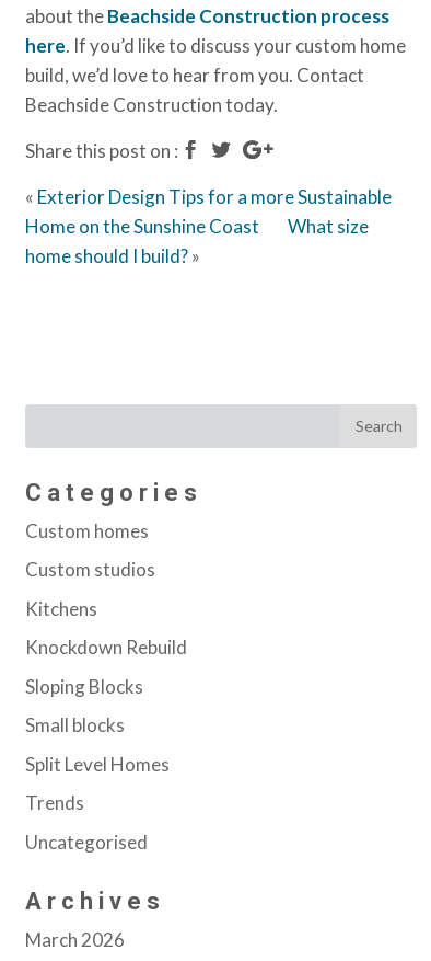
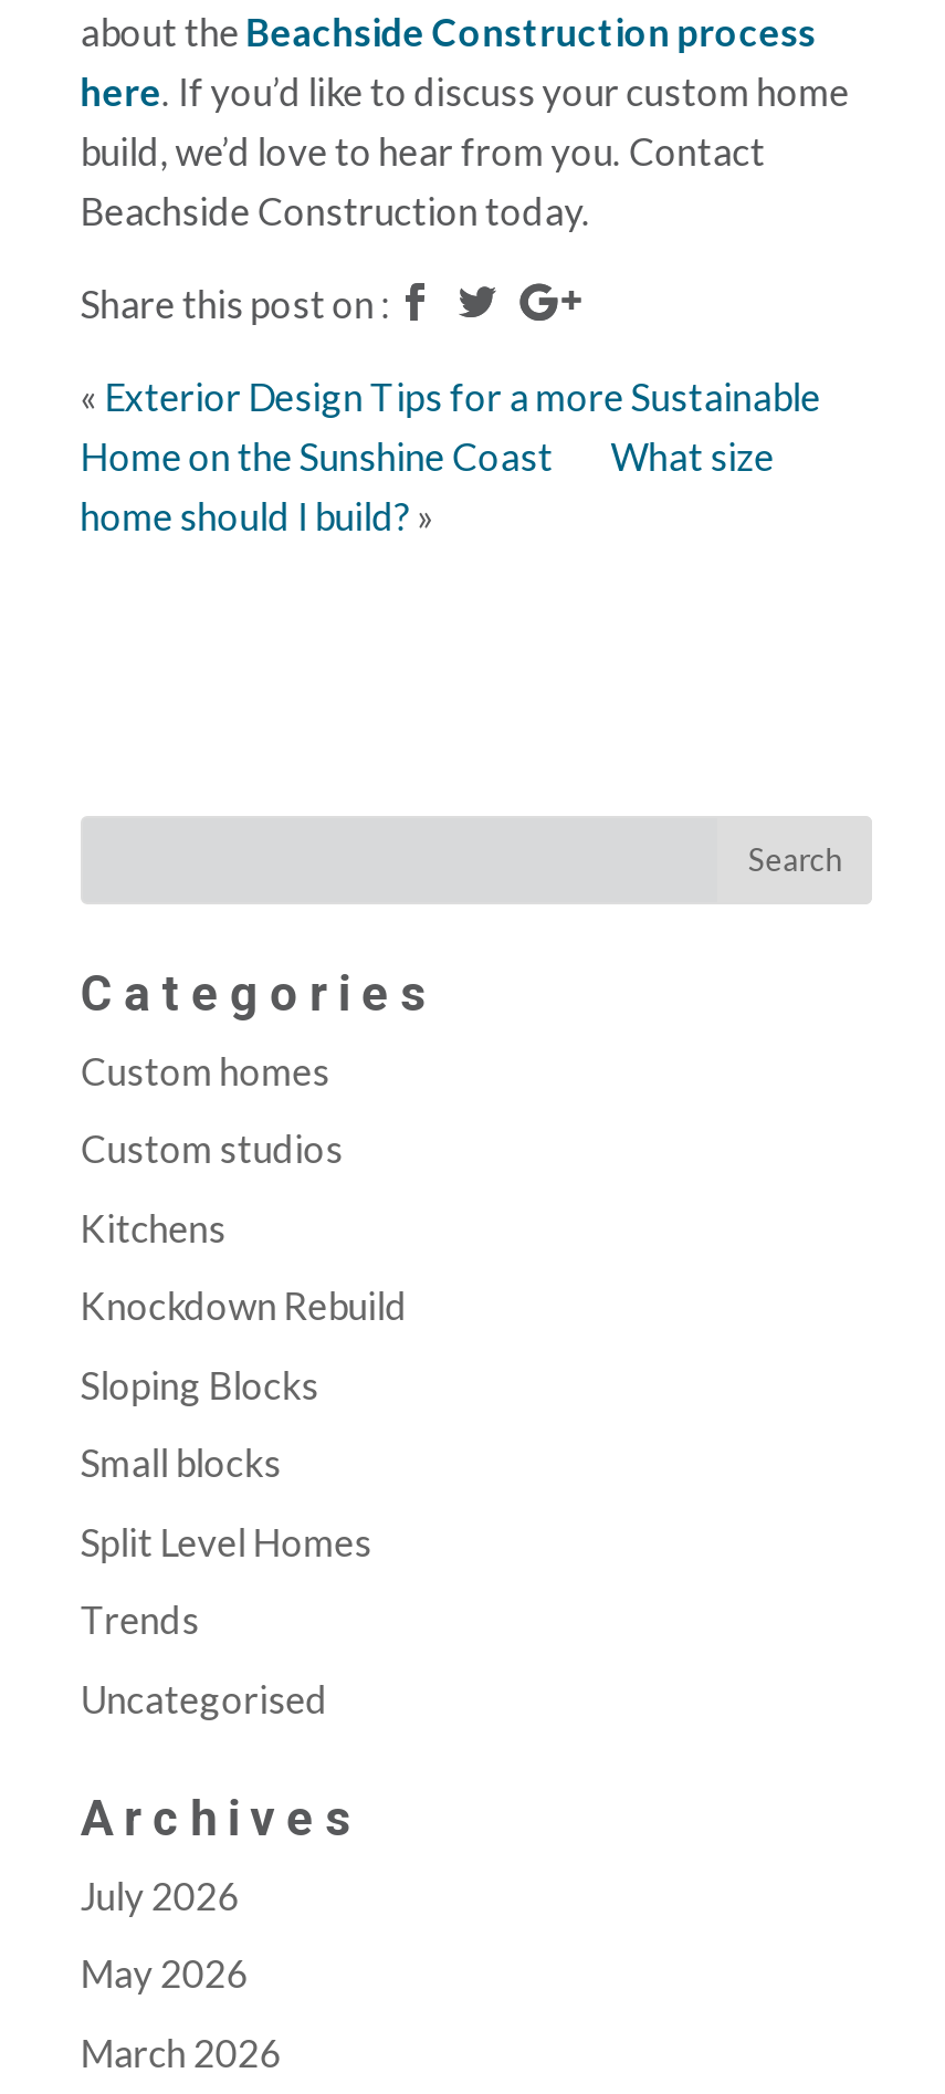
+ July 2026
+ May 2026
